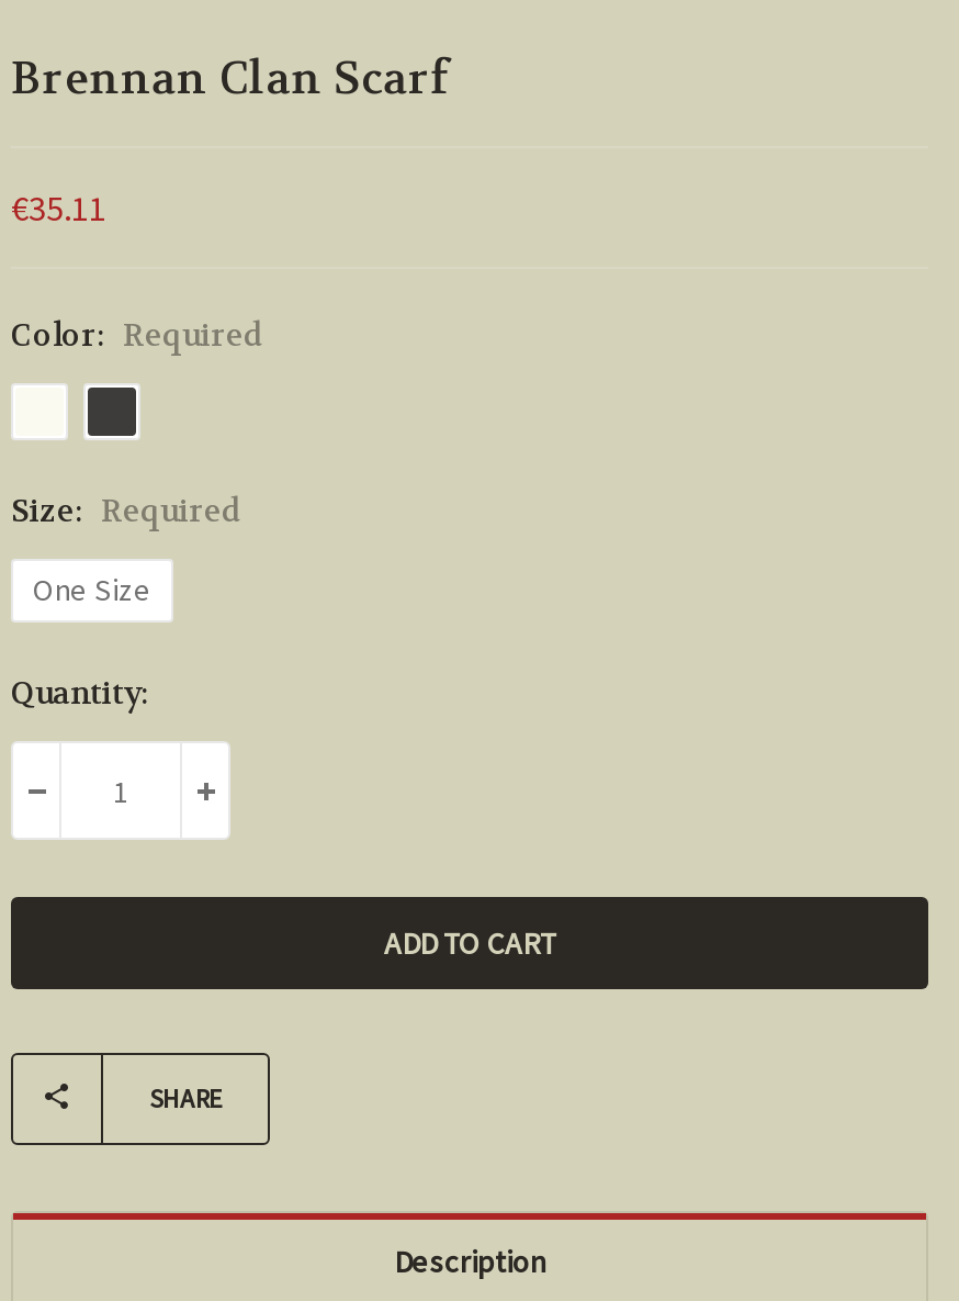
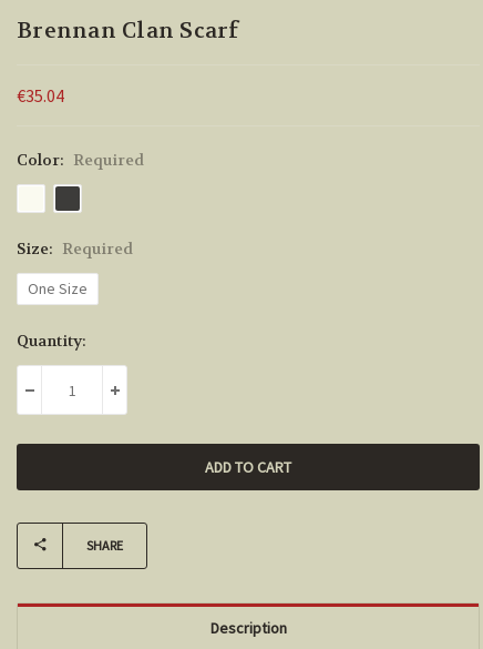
- €35.11
+ €35.04
